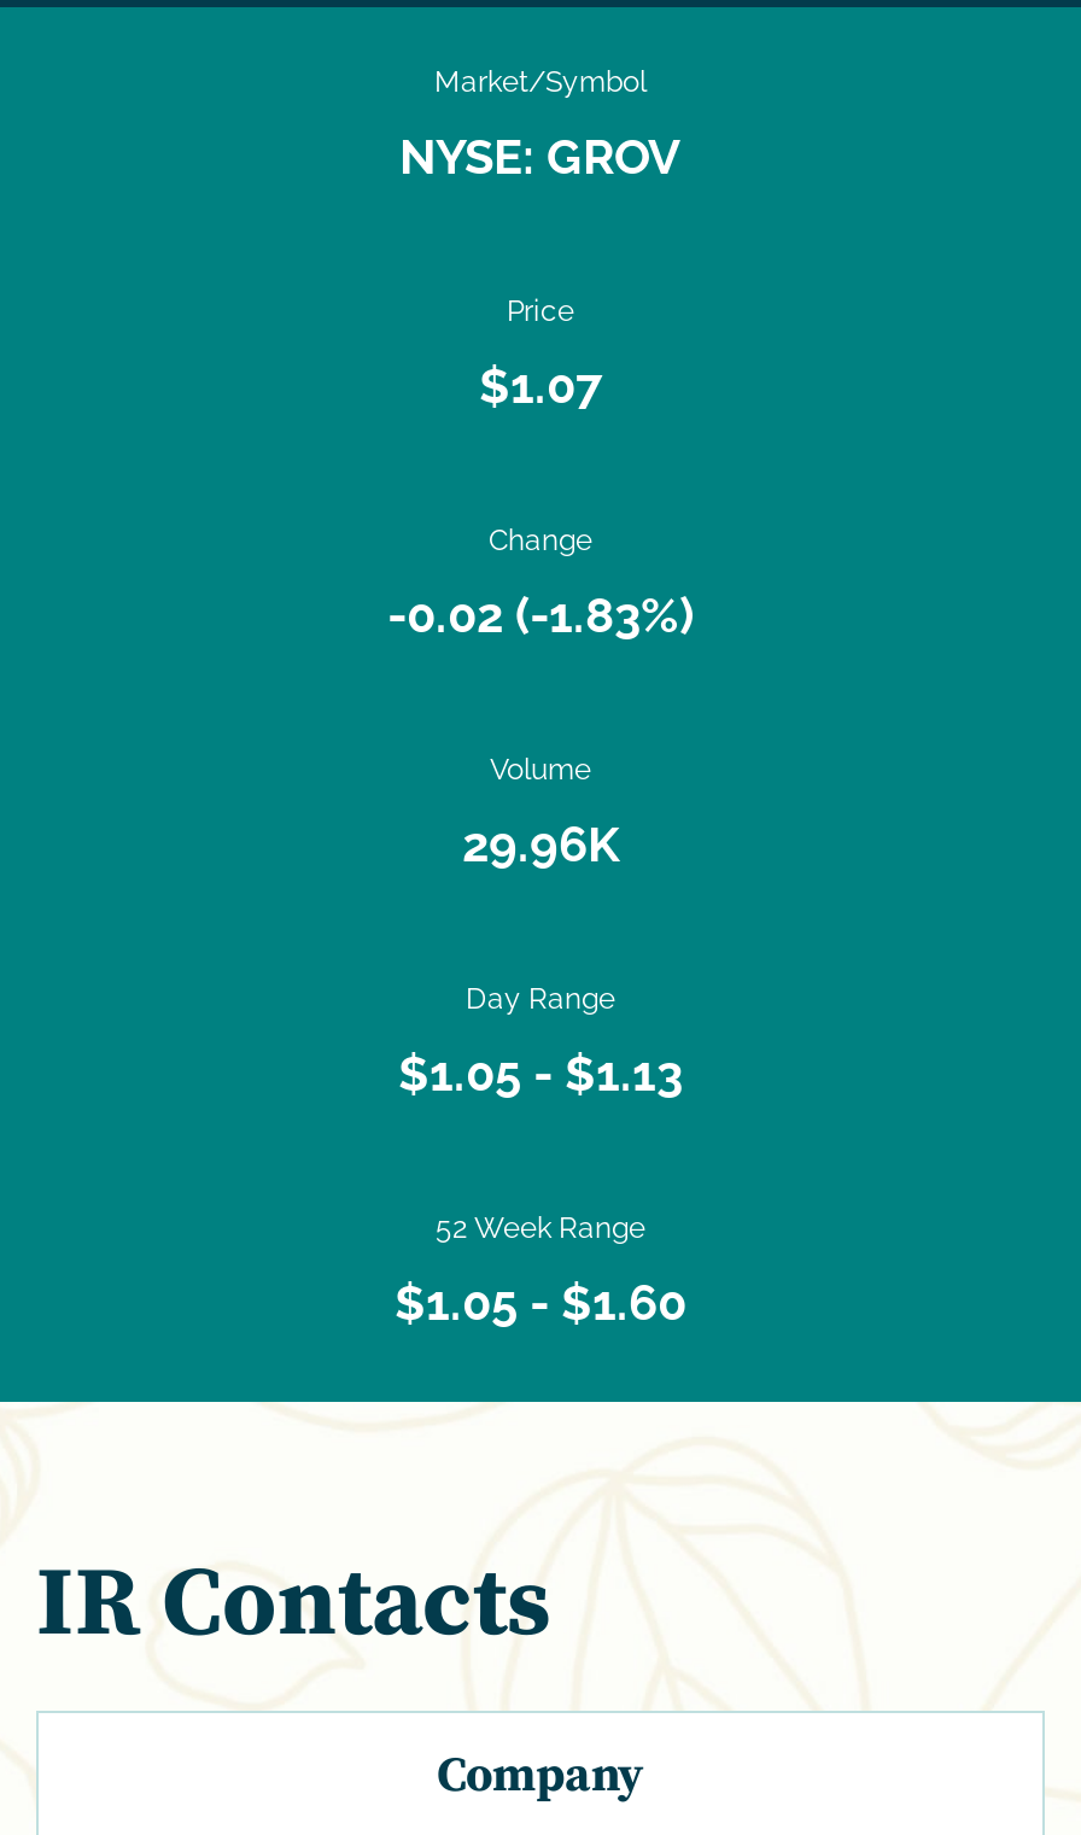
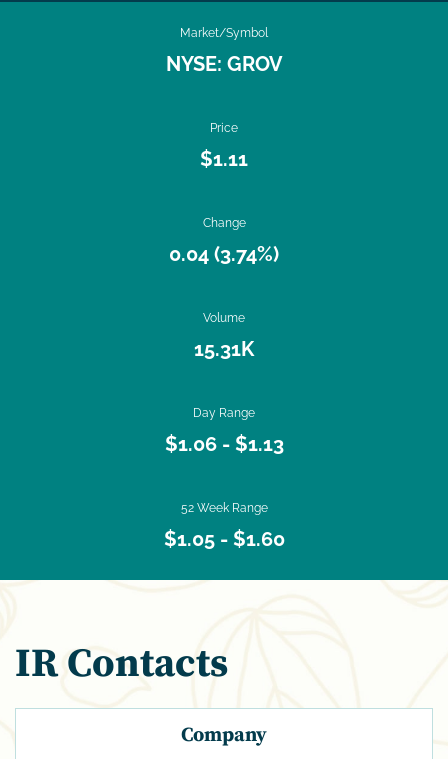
- $1.07
+ $1.11

- -0.02 (-1.83%)
+ 0.04 (3.74%)

- 29.96K
+ 15.31K

- $1.05 - $1.13
+ $1.06 - $1.13
